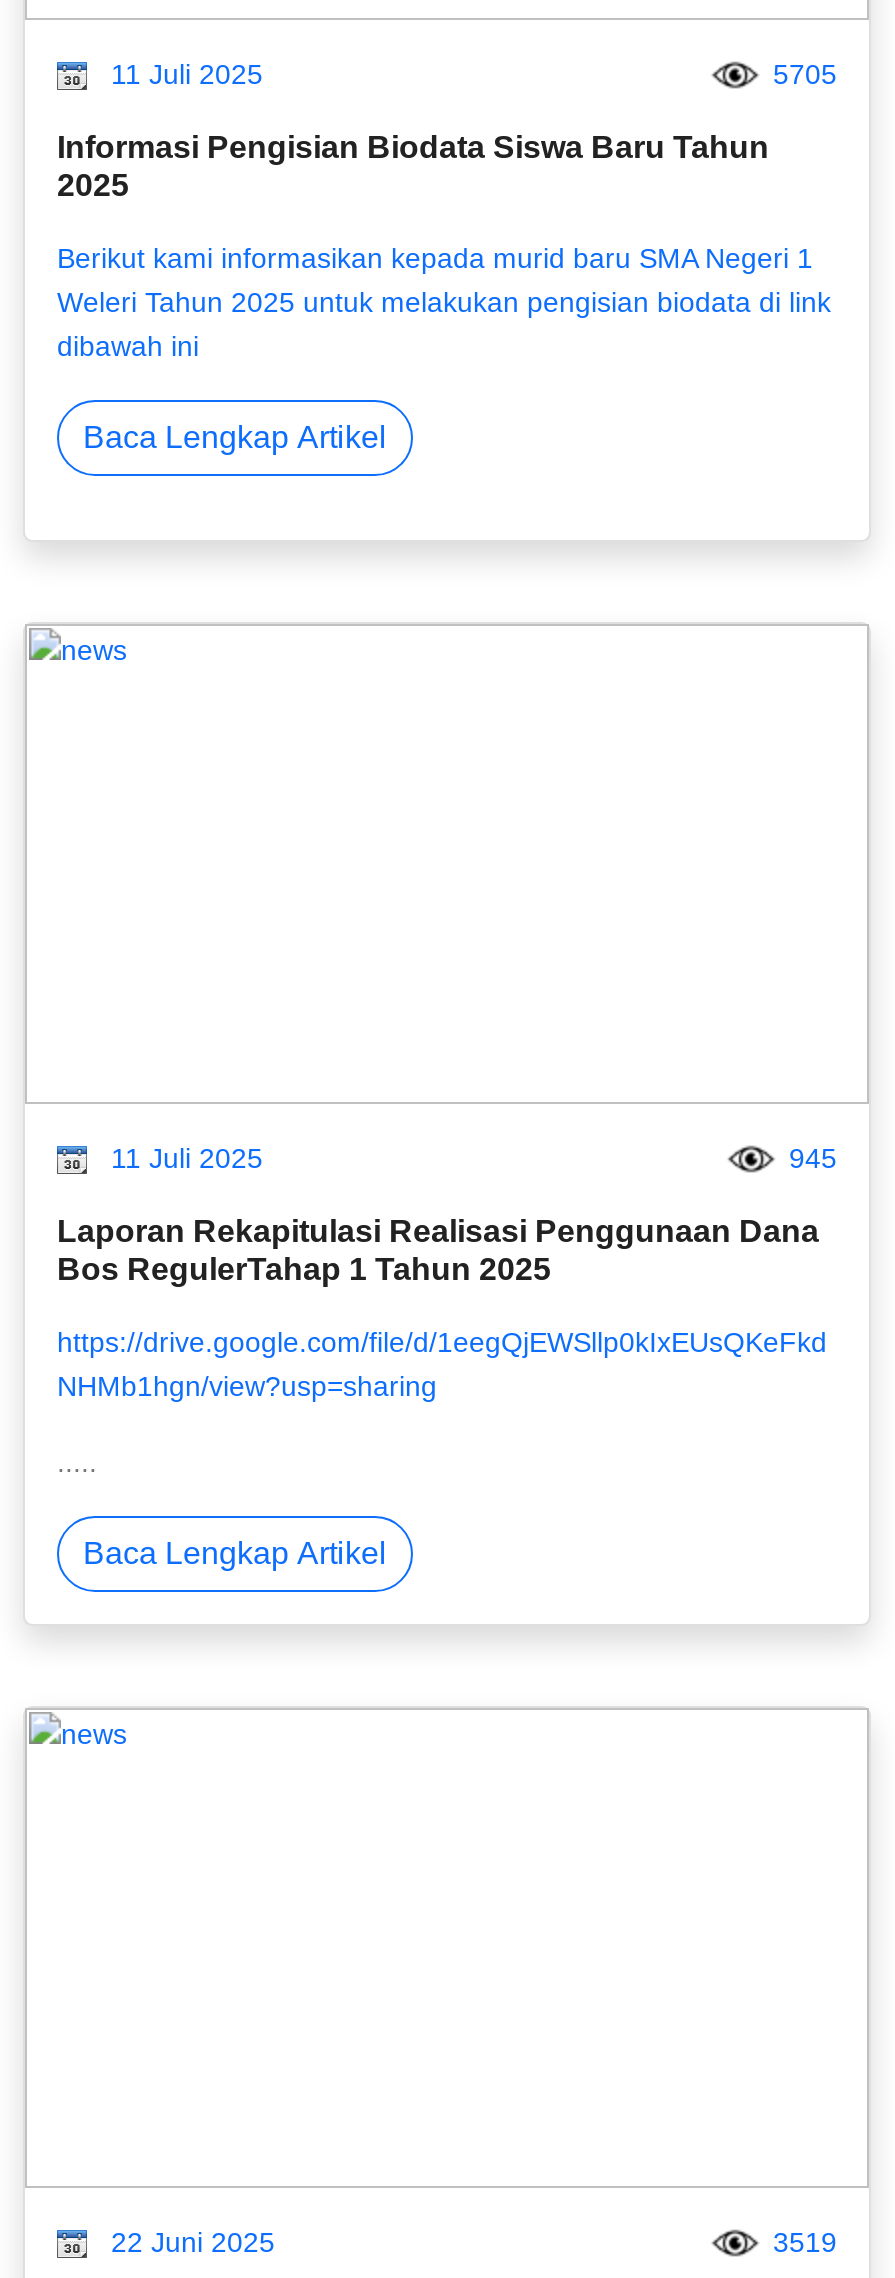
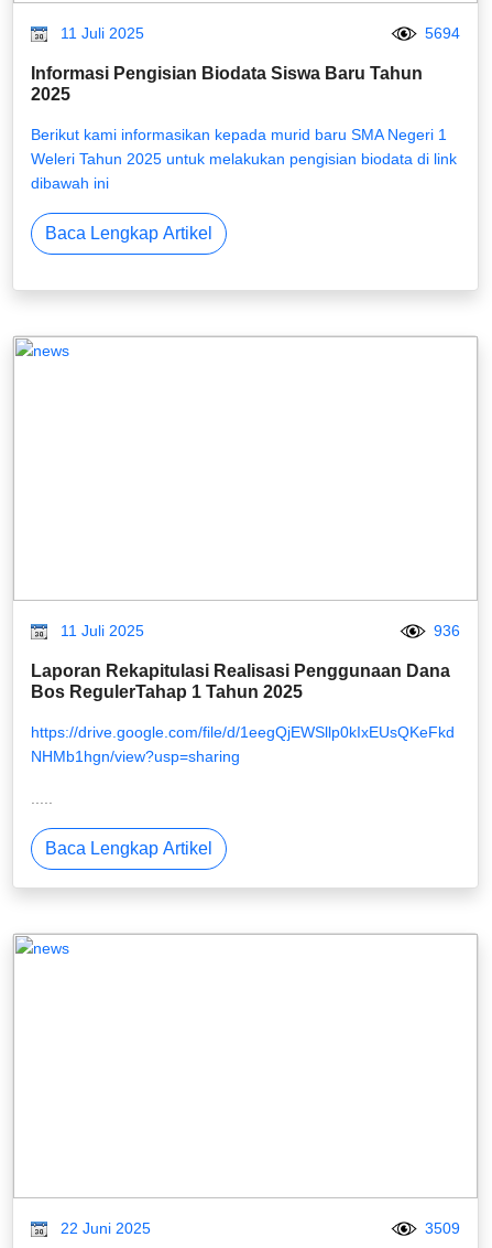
- 5705
+ 5694

- 945
+ 936

- 3519
+ 3509
